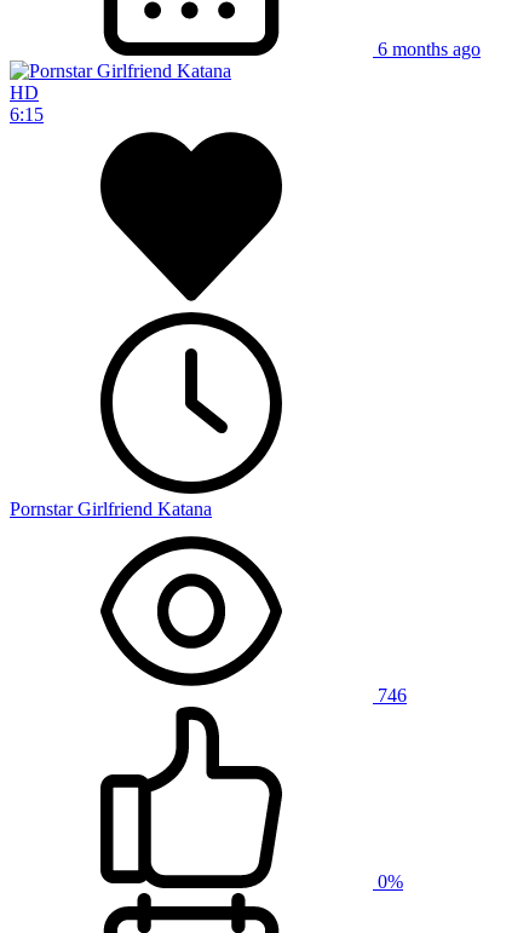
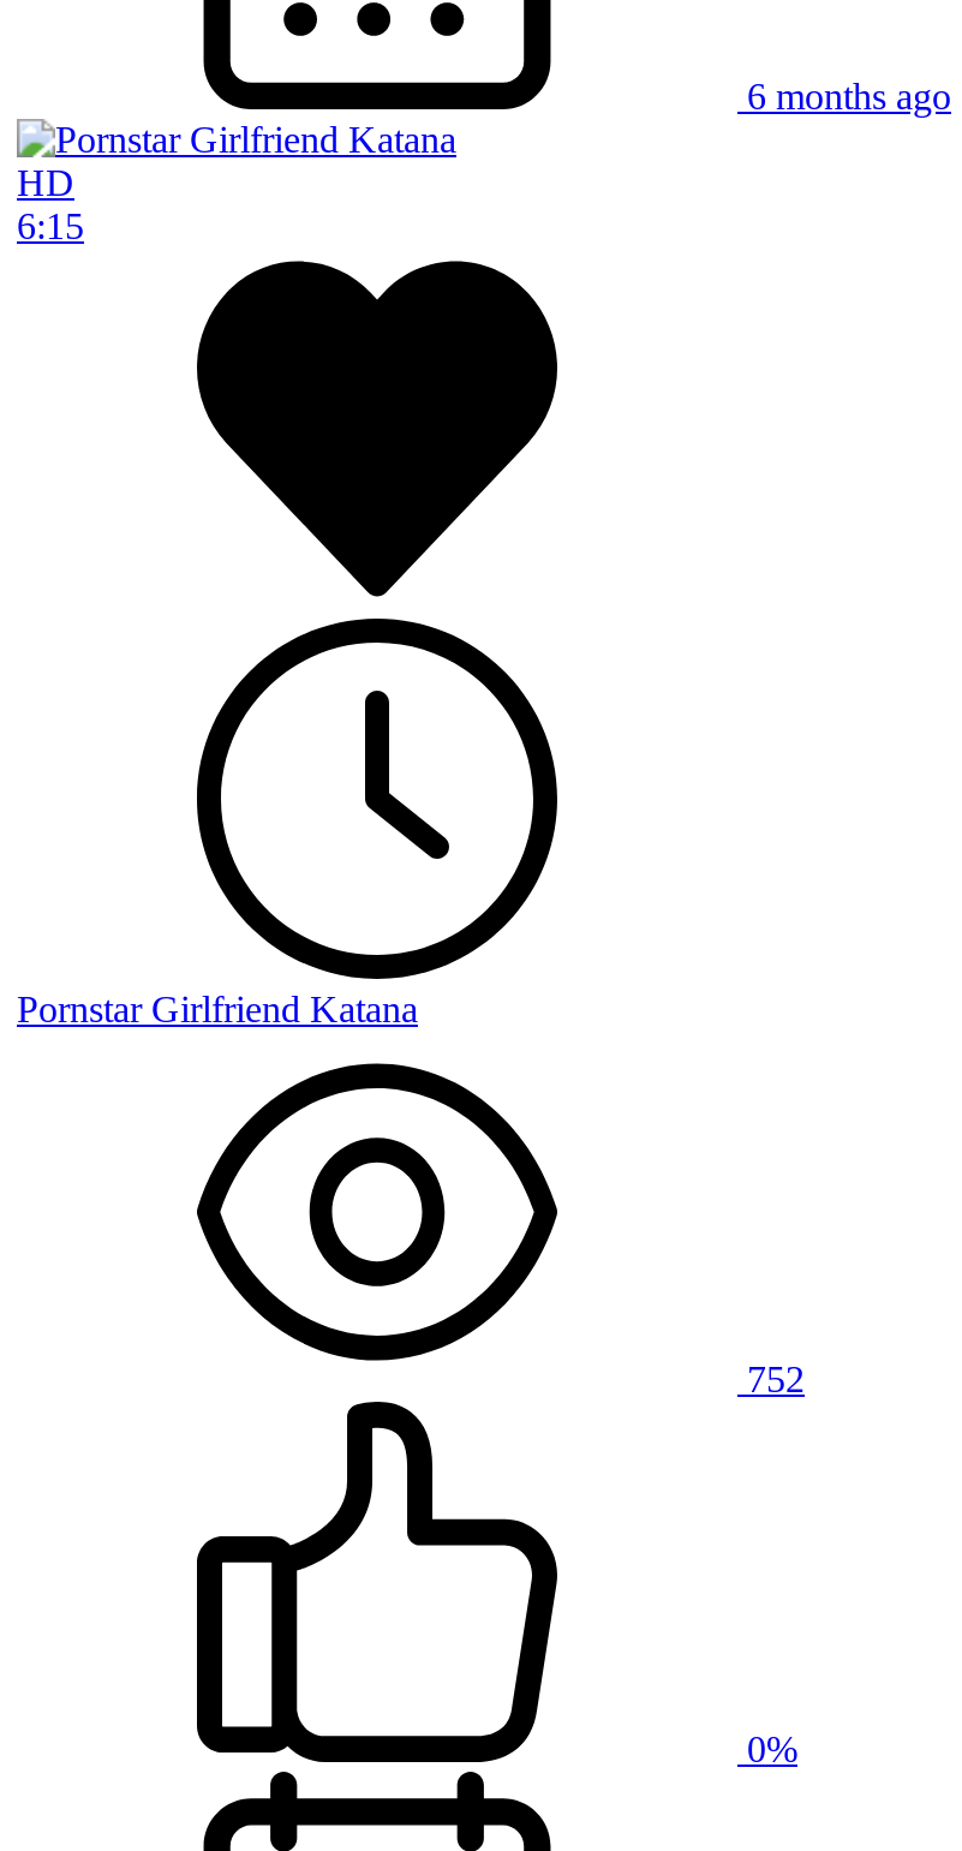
- 746
+ 752
